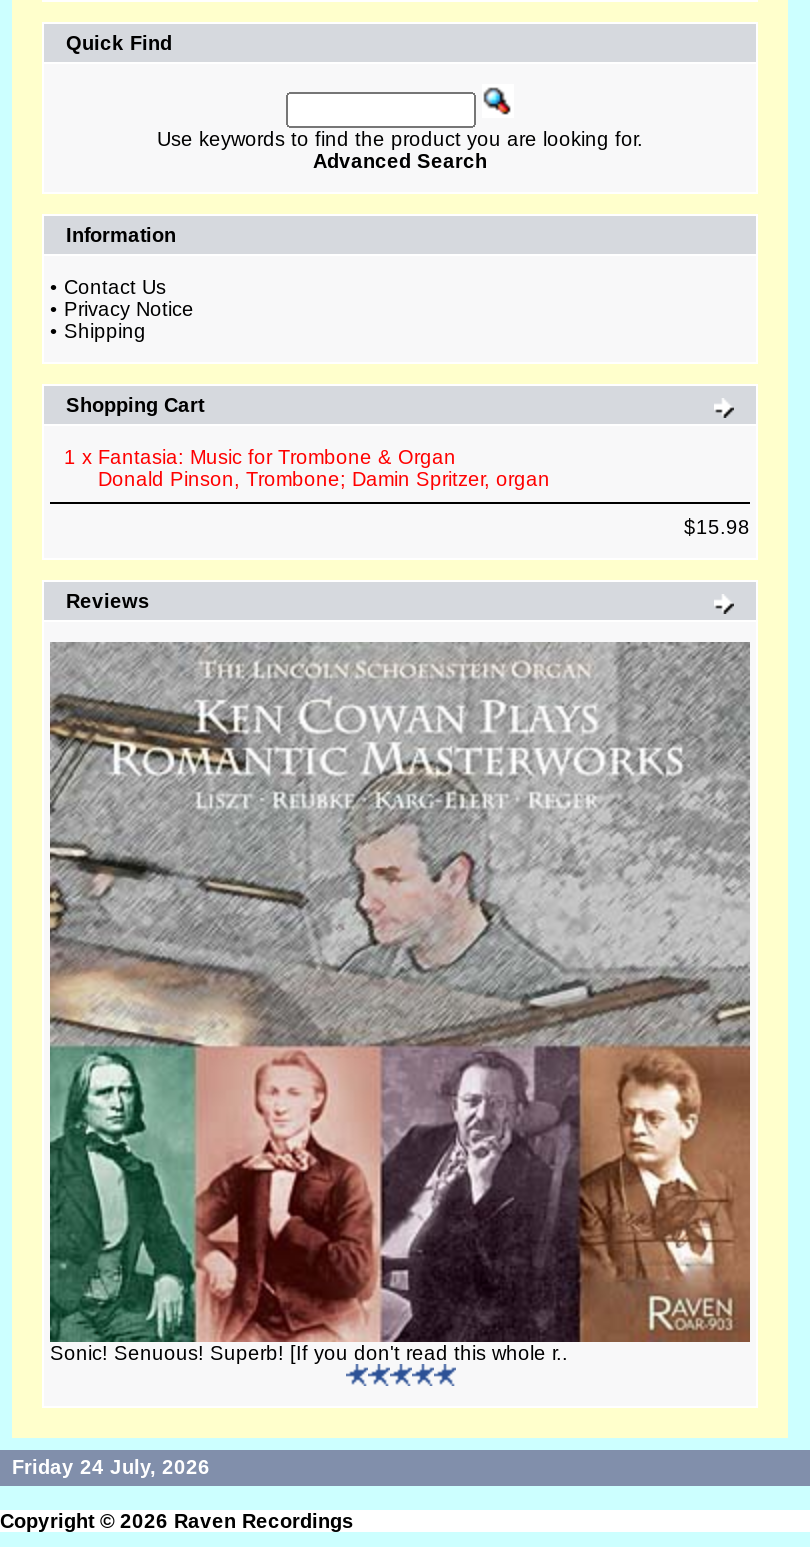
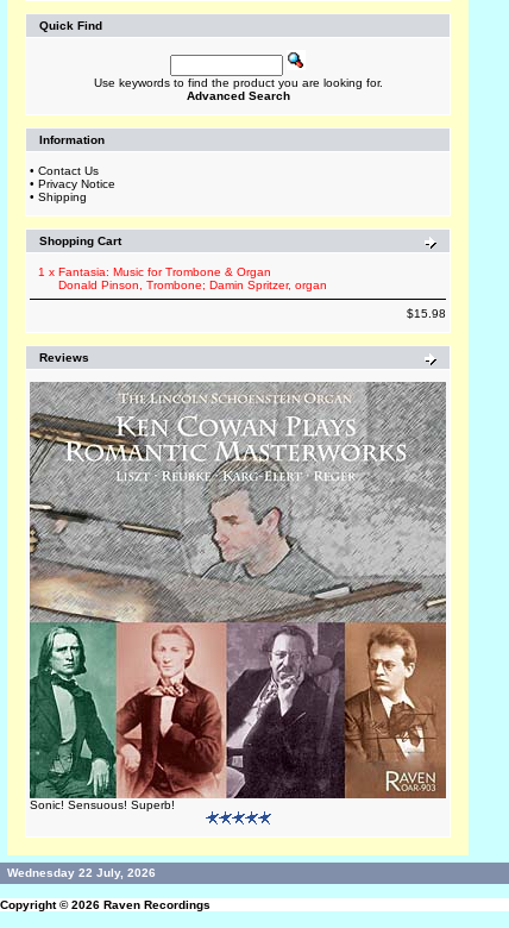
- Sonic! Senuous! Superb! [If you don't read this whole r..
+ Sonic! Sensuous! Superb!

- Friday 24 July, 2026
+ Wednesday 22 July, 2026
